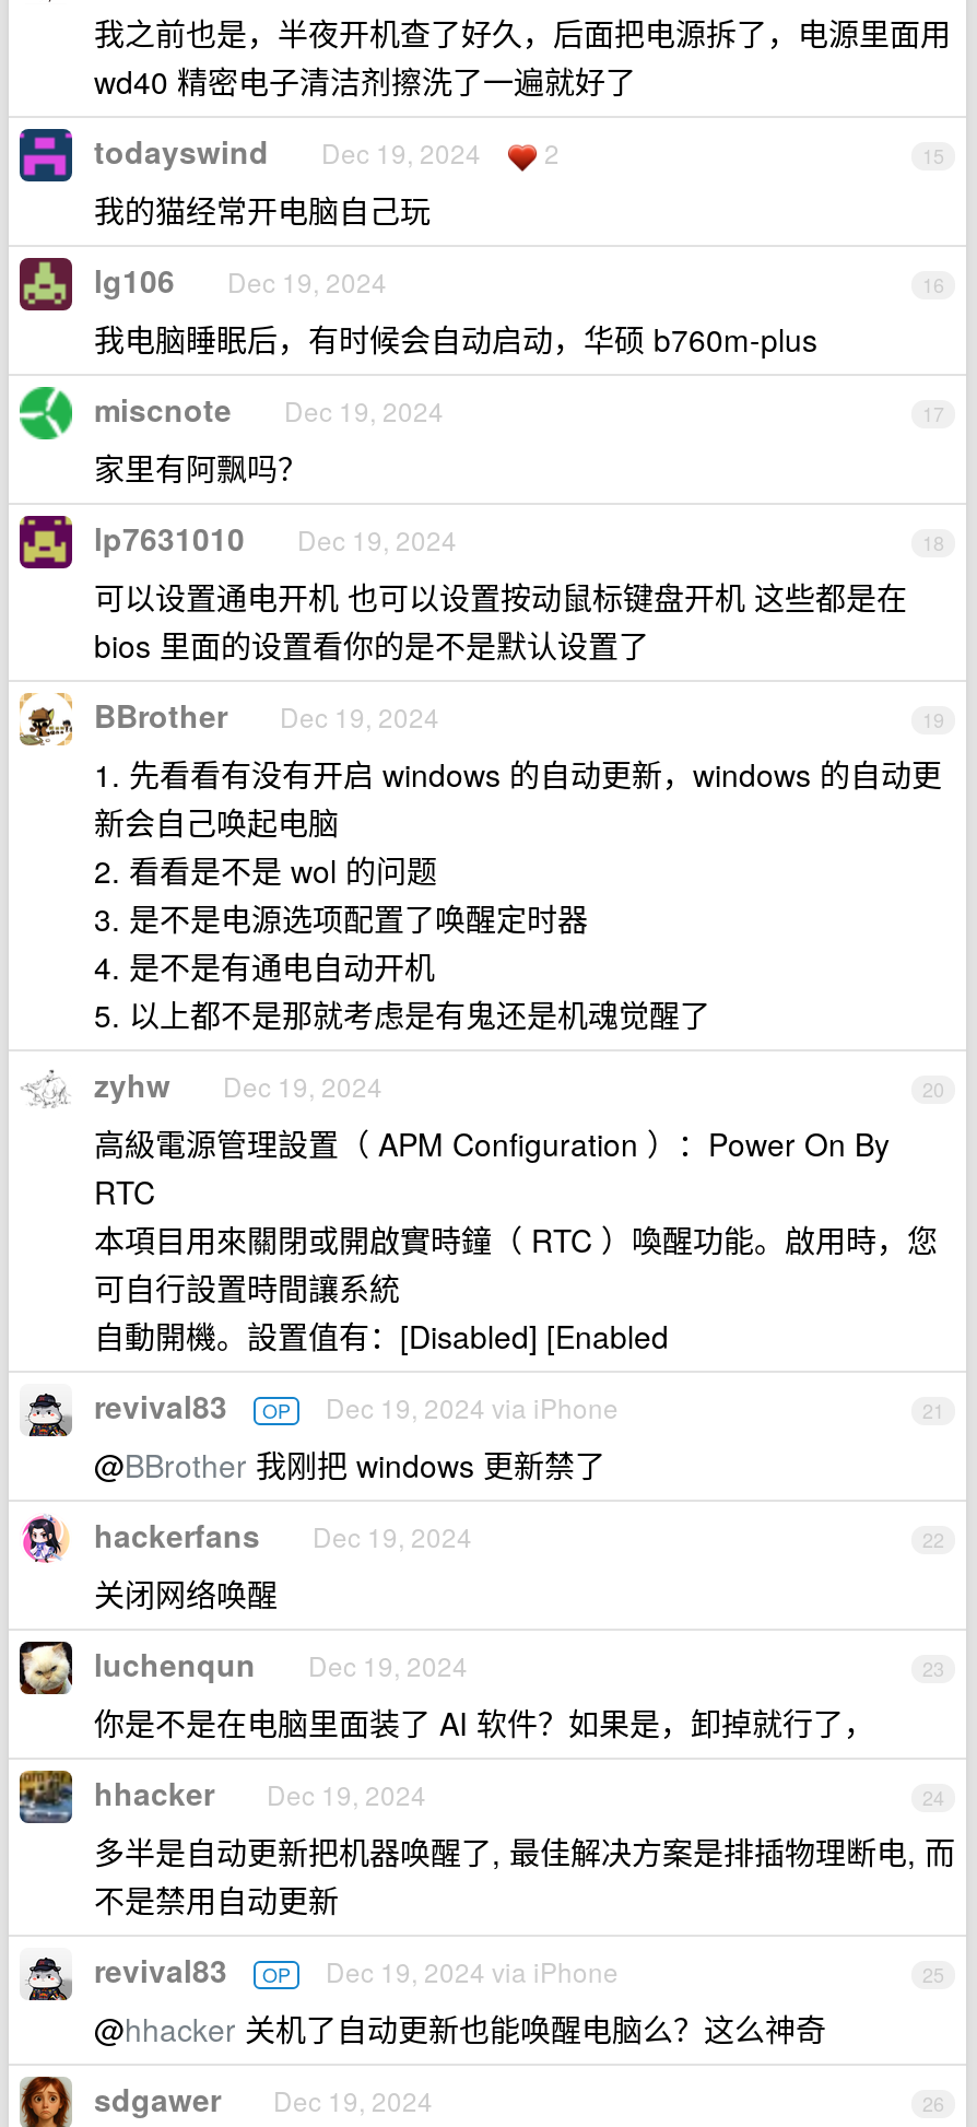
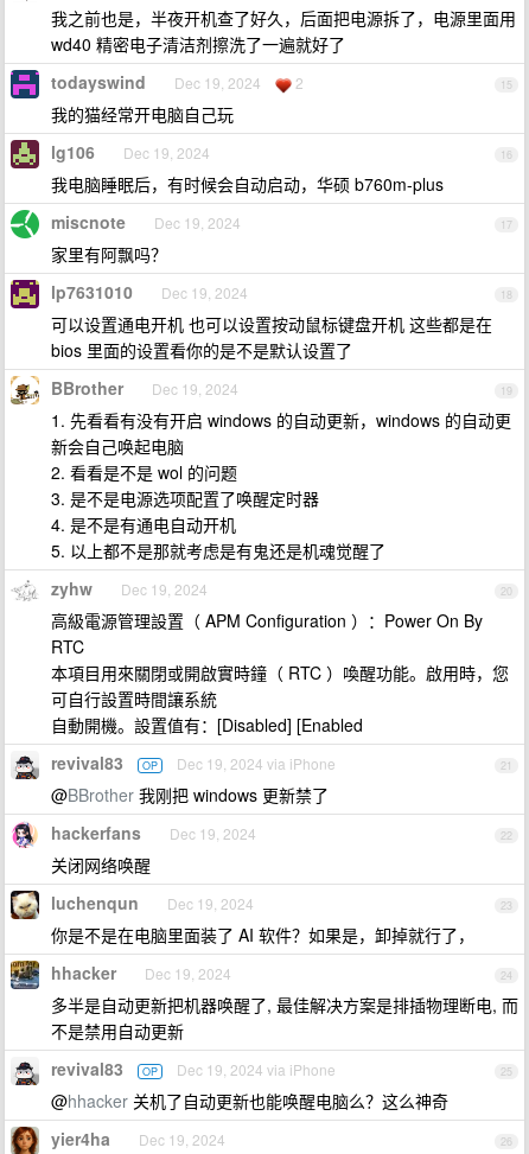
- sdgawer
+ yier4ha
